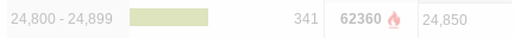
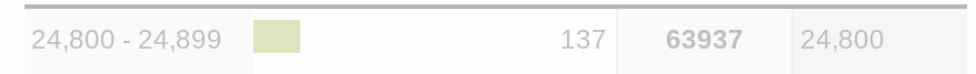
- 341
+ 137

- 62360
+ 63937

- 24,850
+ 24,800
